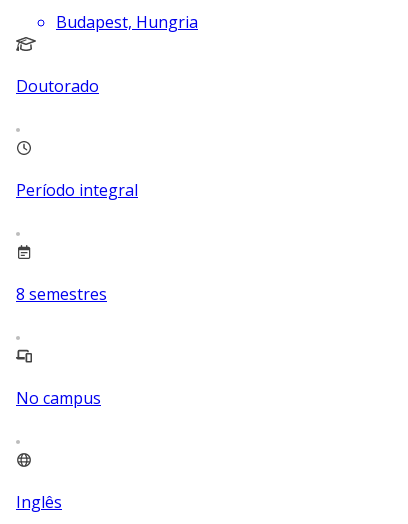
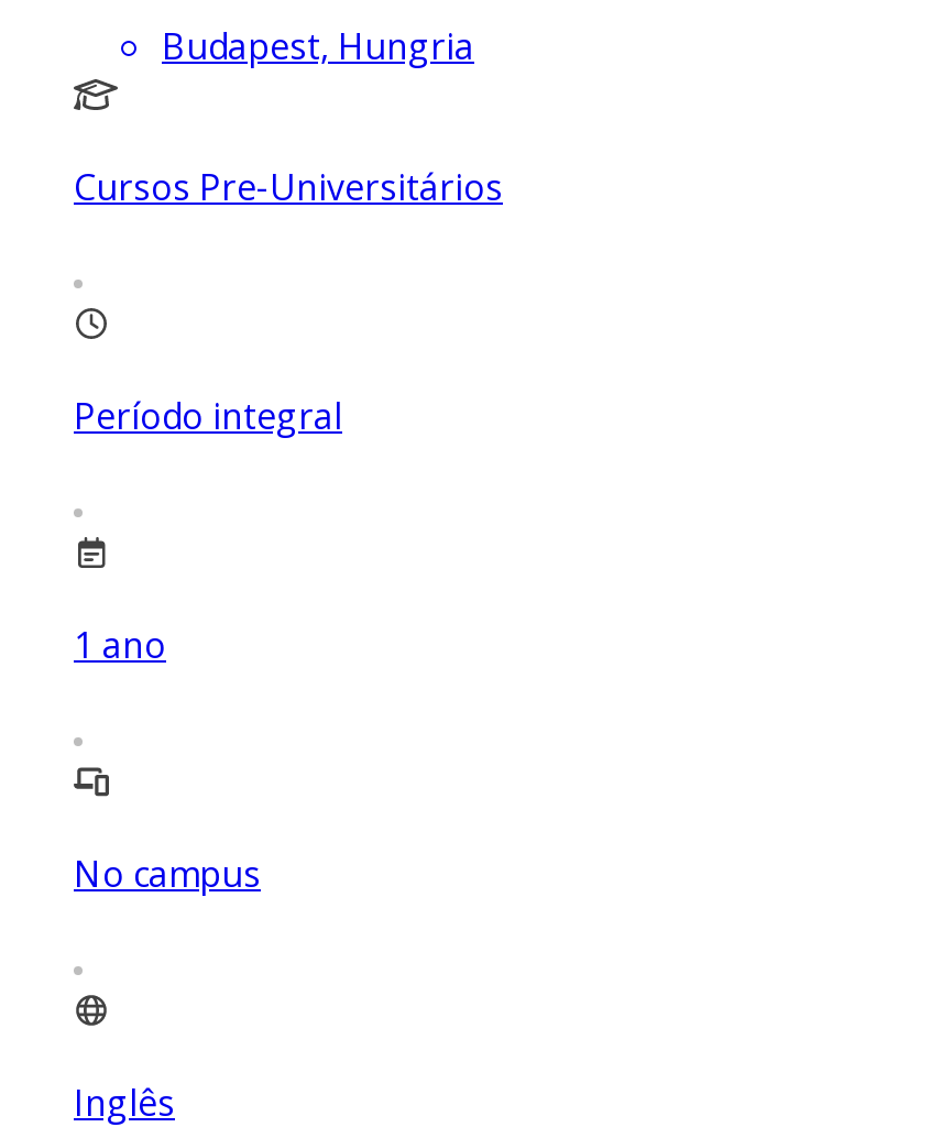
- Doutorado
+ Cursos Pre-Universitários

- 8 semestres
+ 1 ano
